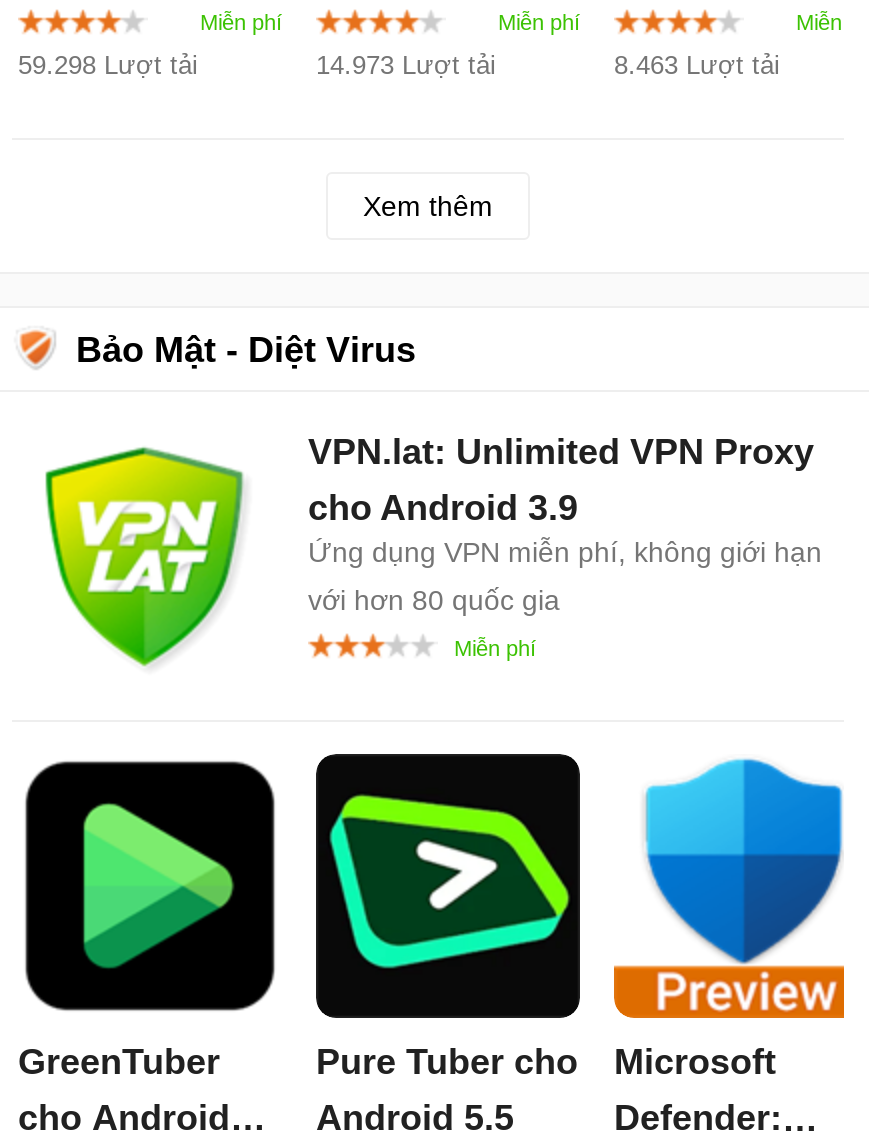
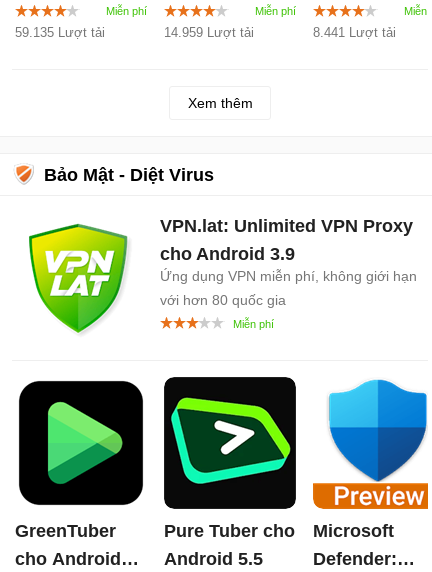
- 59.298 Lượt tải
+ 59.135 Lượt tải

- 14.973 Lượt tải
+ 14.959 Lượt tải

- 8.463 Lượt tải
+ 8.441 Lượt tải
